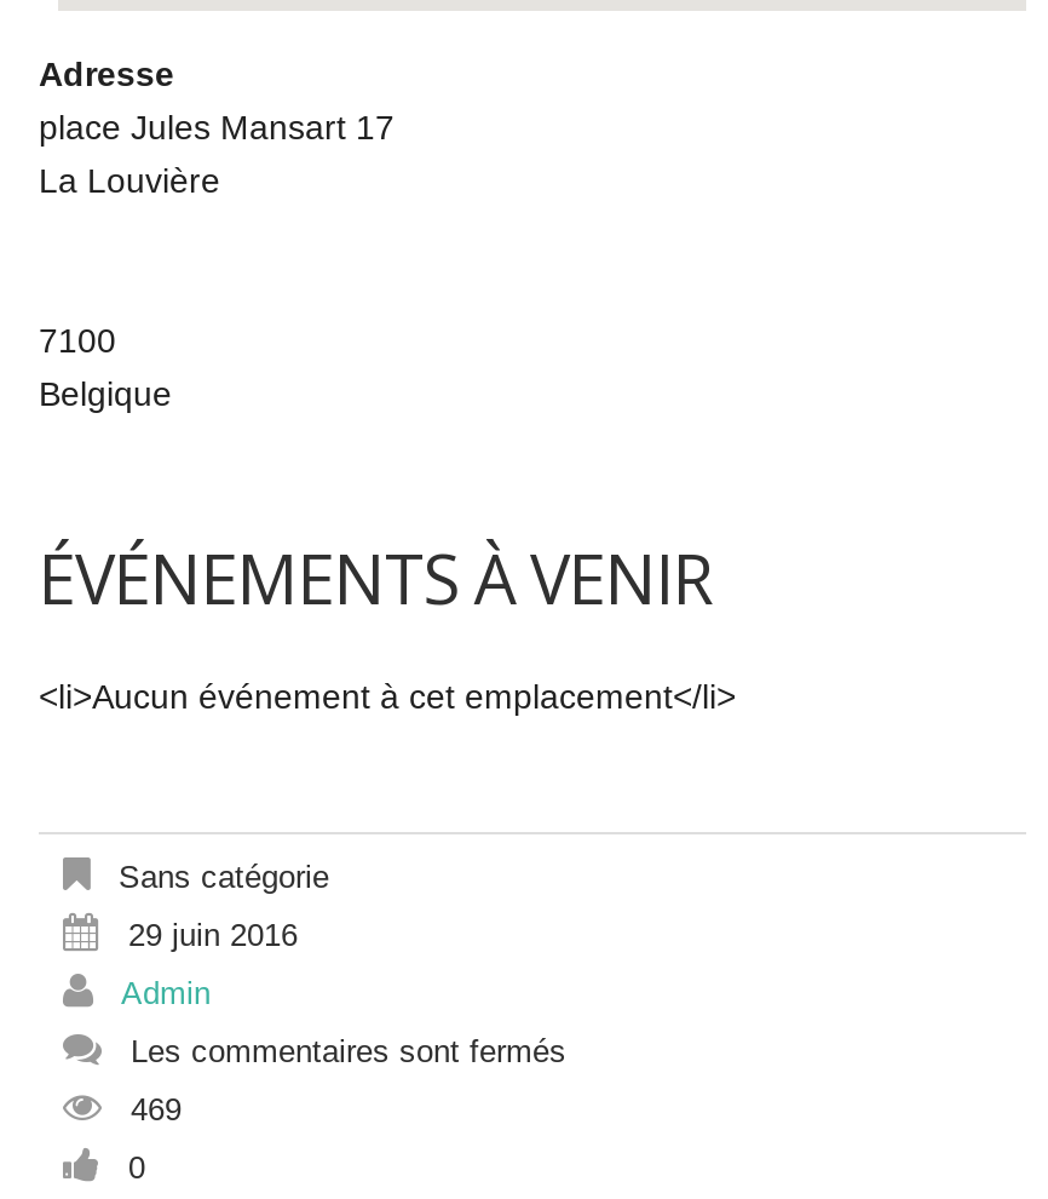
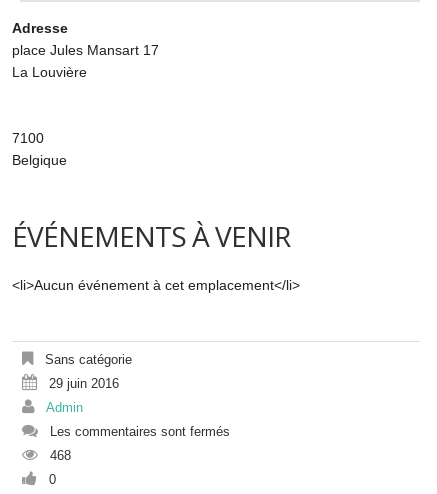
- 469
+ 468
